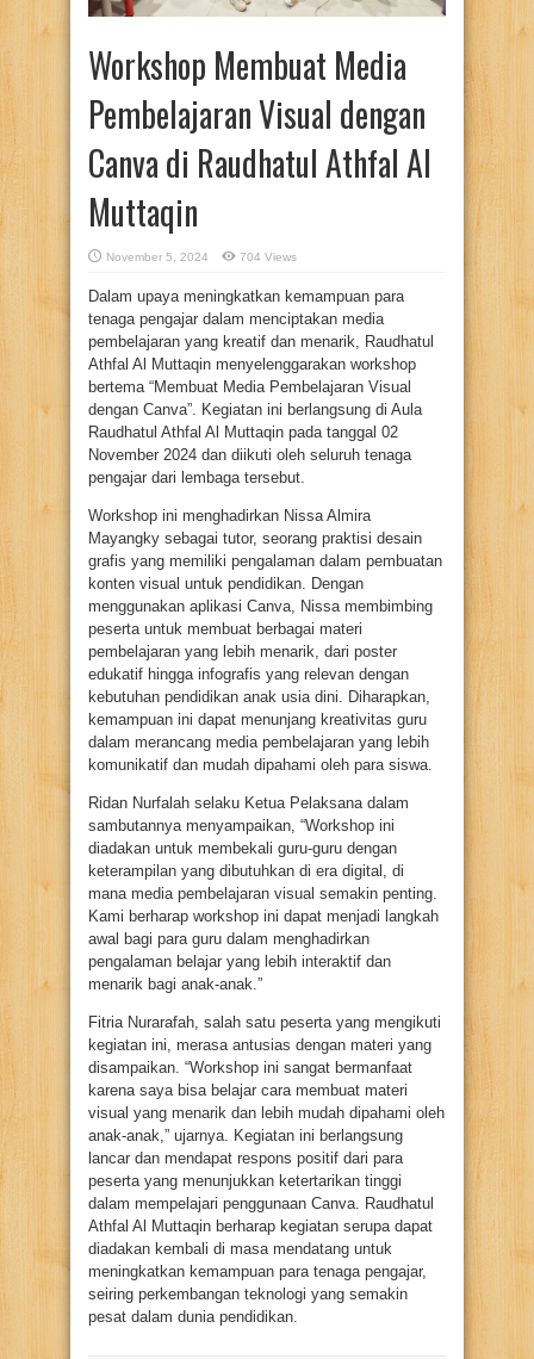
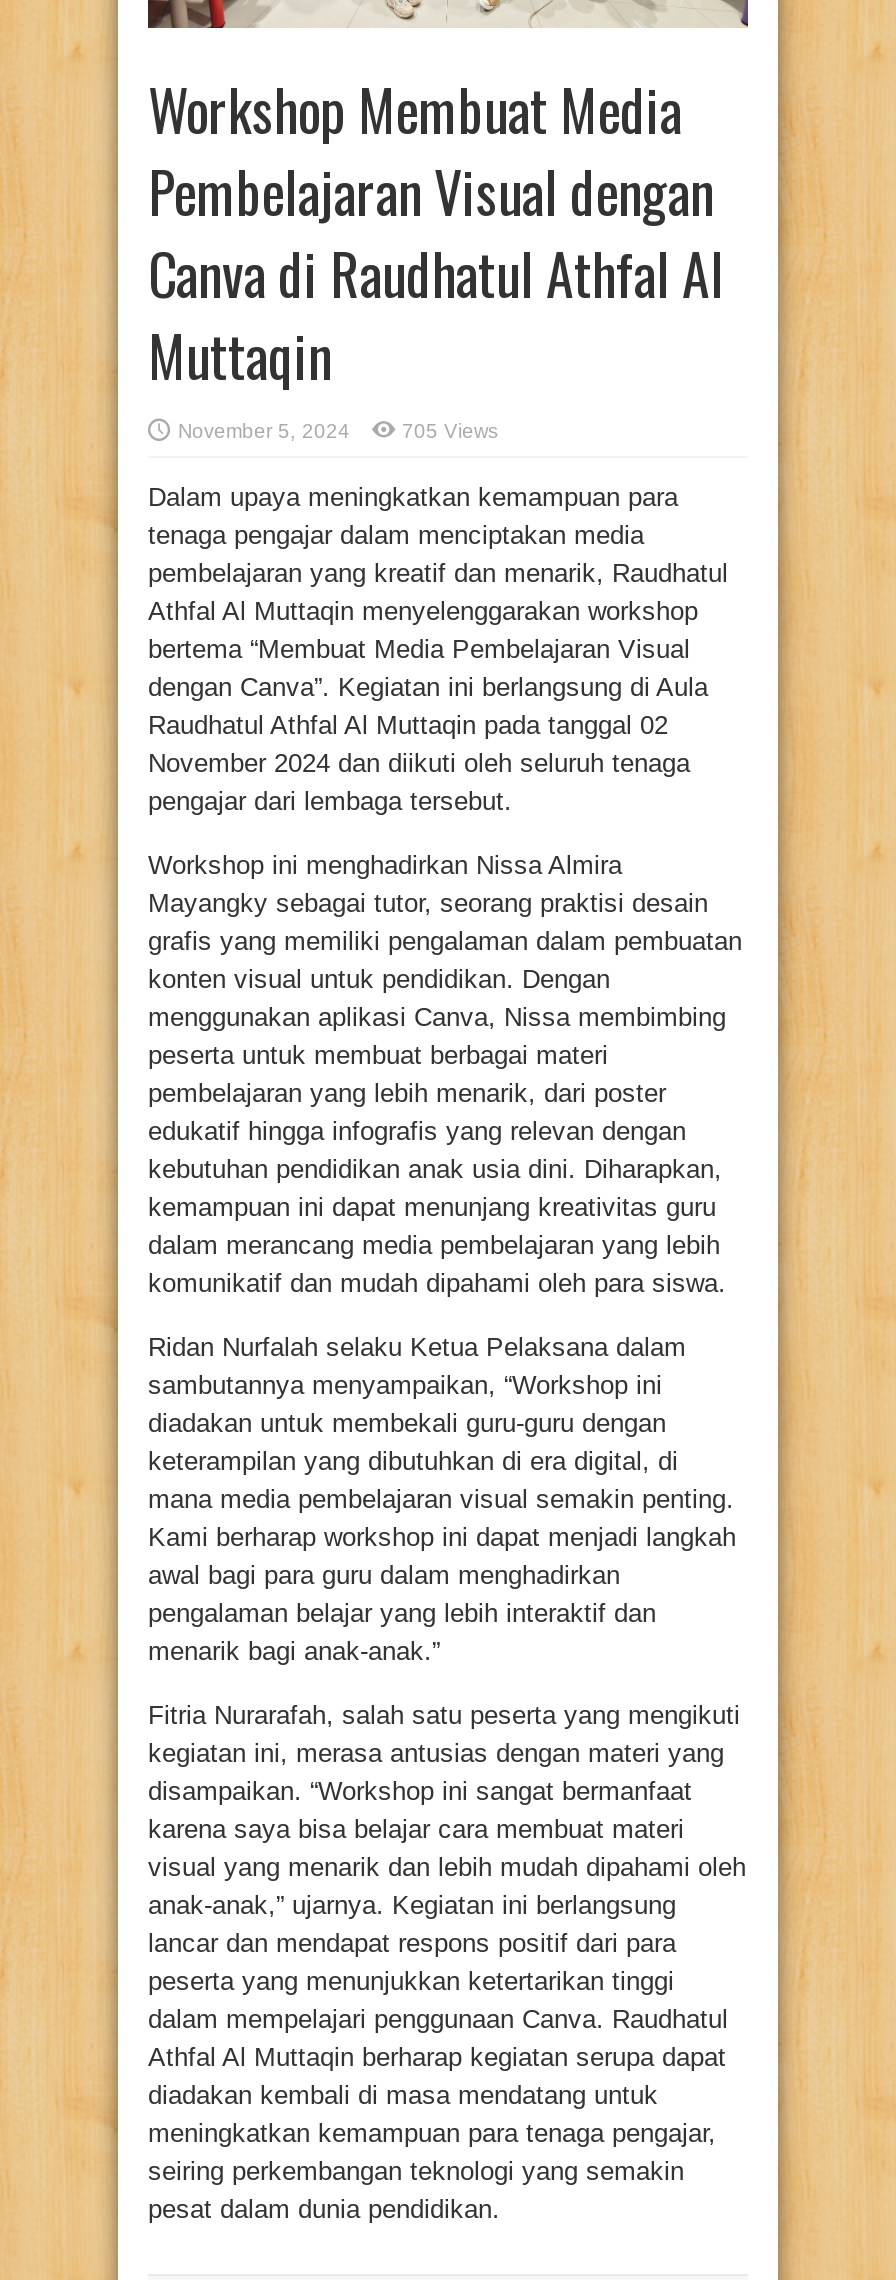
- 704 Views
+ 705 Views
